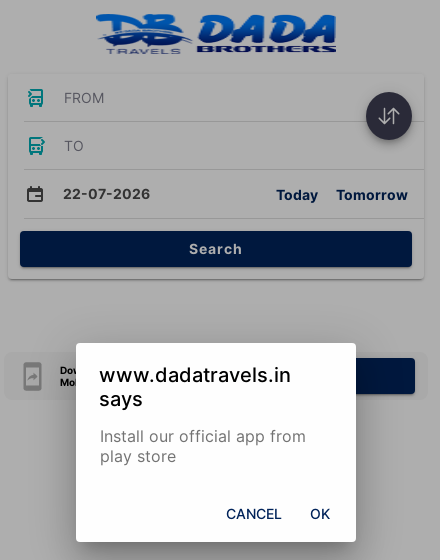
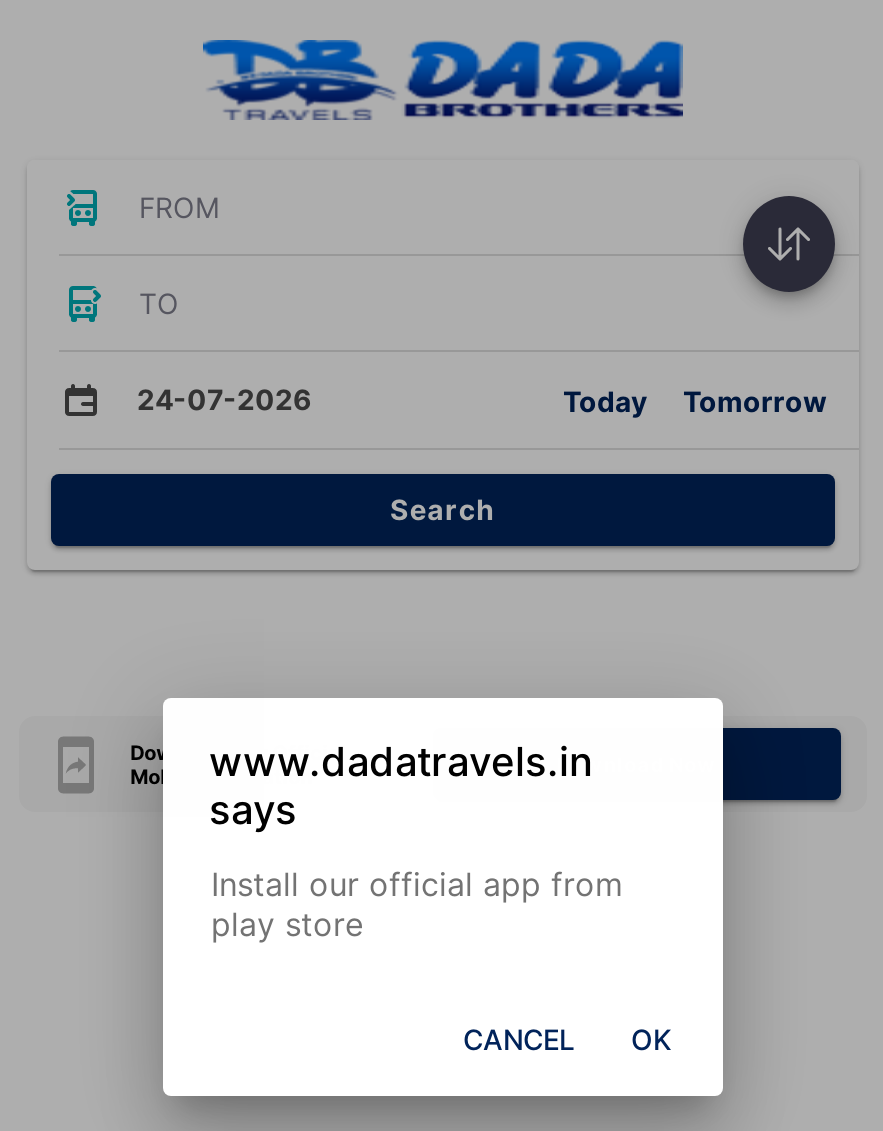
- 22-07-2026
+ 24-07-2026
